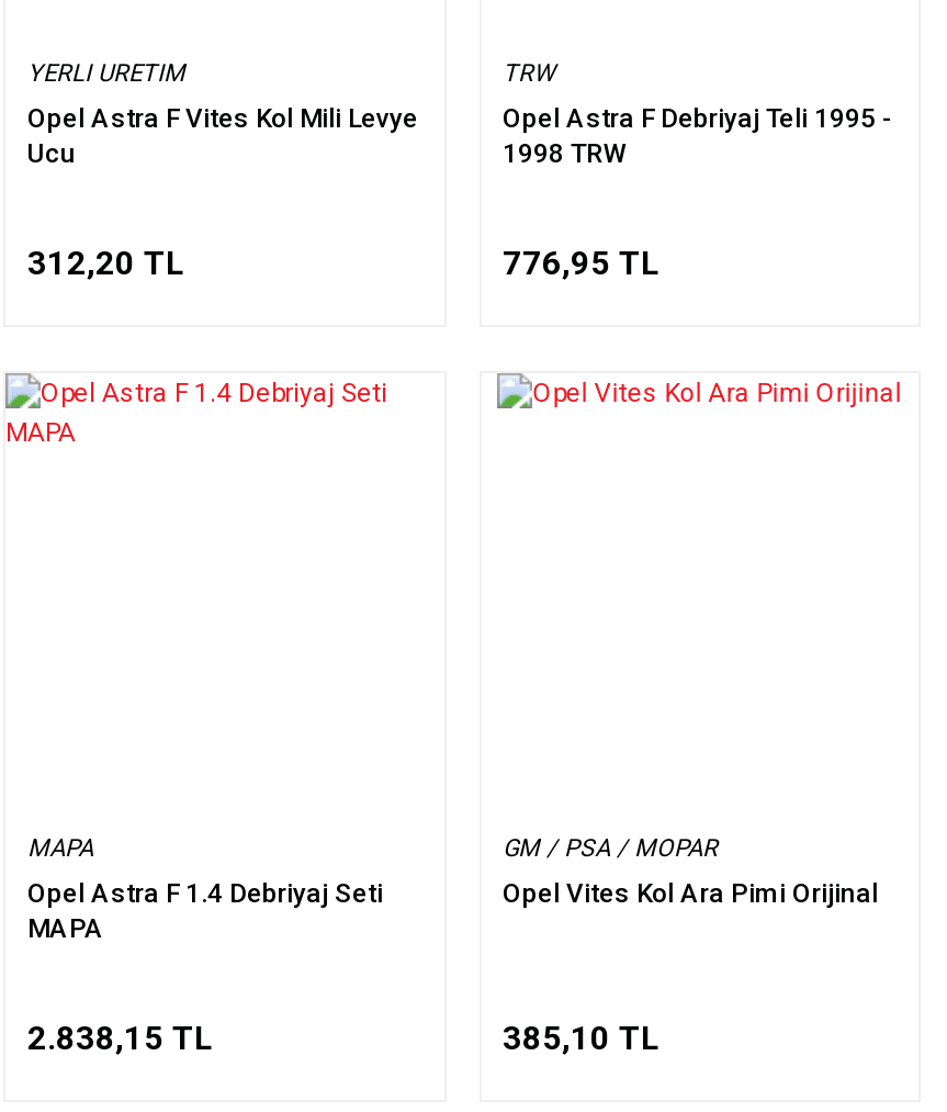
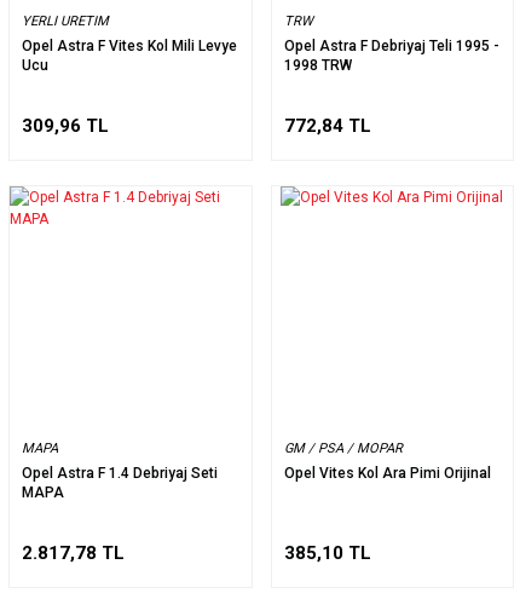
- 312,20 TL
+ 309,96 TL

- 776,95 TL
+ 772,84 TL

- 2.838,15 TL
+ 2.817,78 TL
